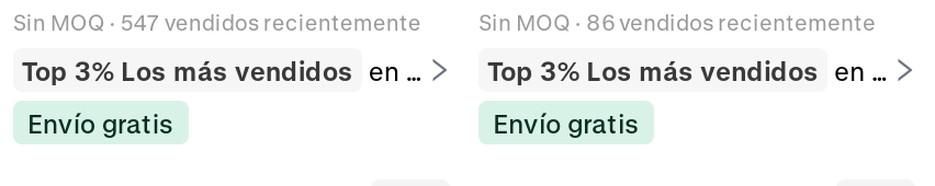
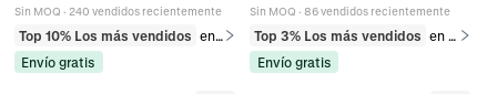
- Sin MOQ · 547 vendidos recientemente
+ Sin MOQ · 240 vendidos recientemente

- Top 3% Los más vendidos
+ Top 10% Los más vendidos
